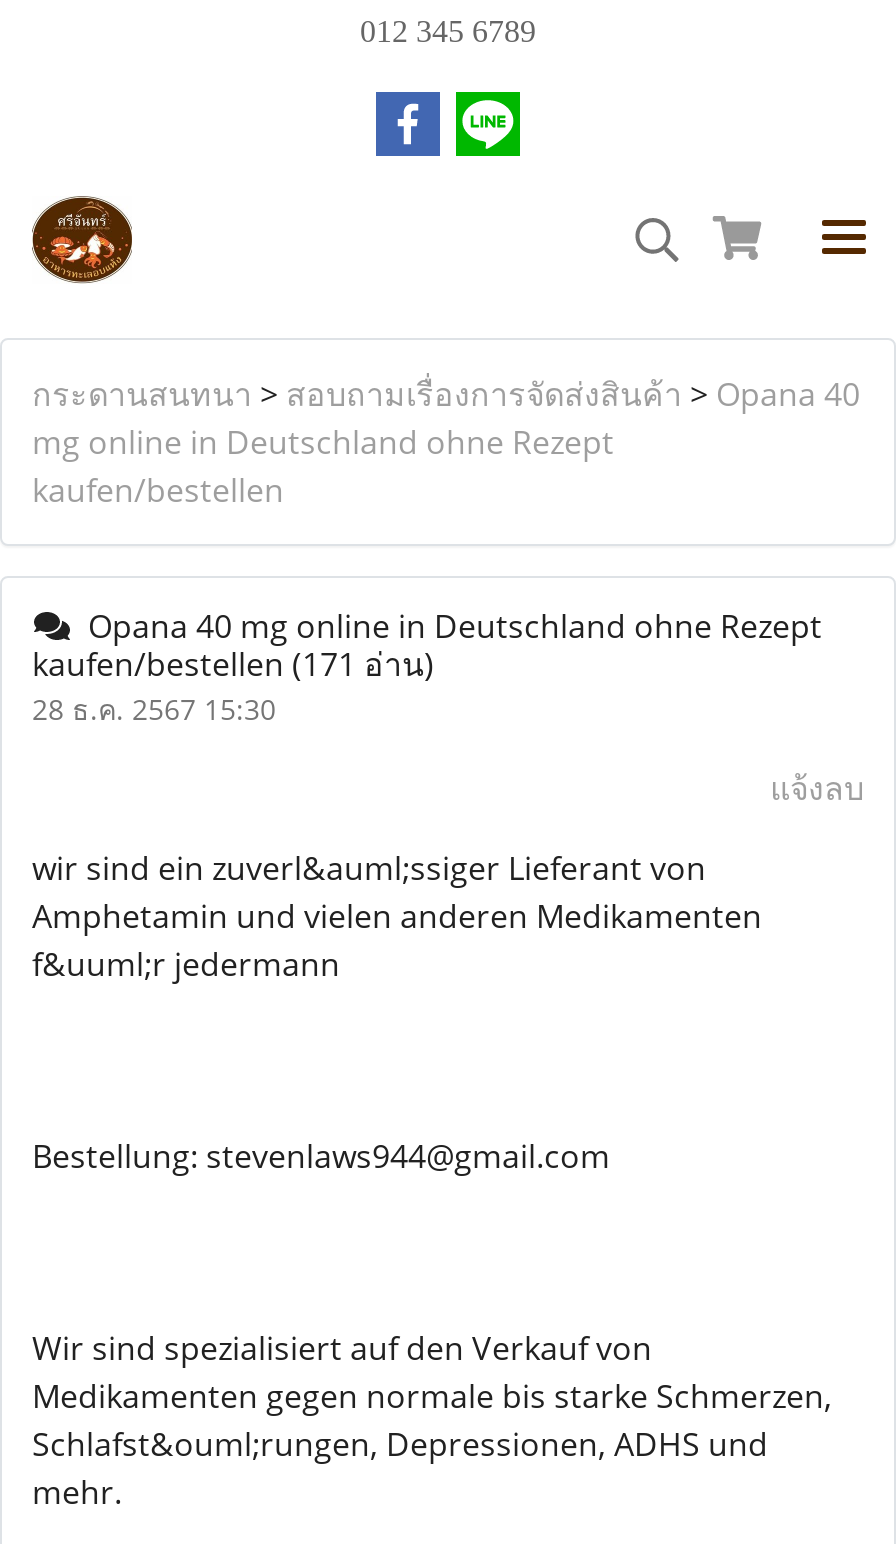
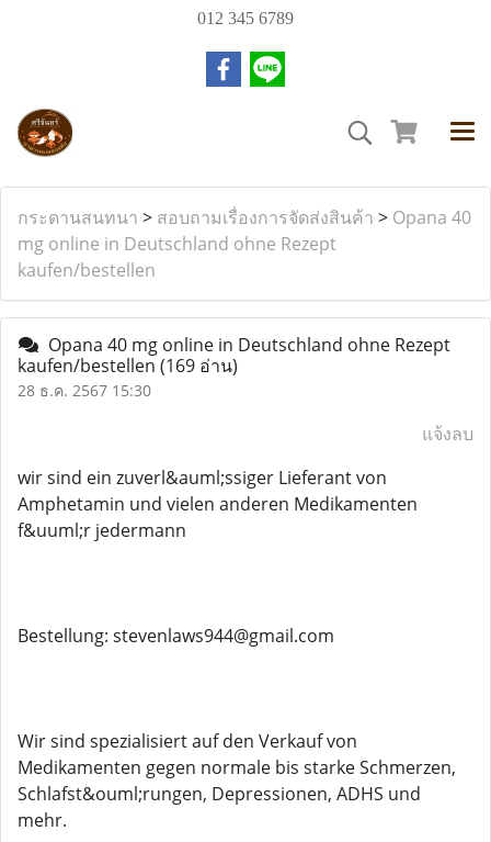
- kaufen/bestellen(171 อ่าน)
+ kaufen/bestellen(169 อ่าน)
